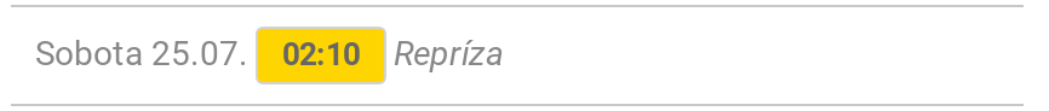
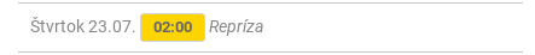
- Sobota 25.07.
- 02:10
+ Štvrtok 23.07.
+ 02:00
